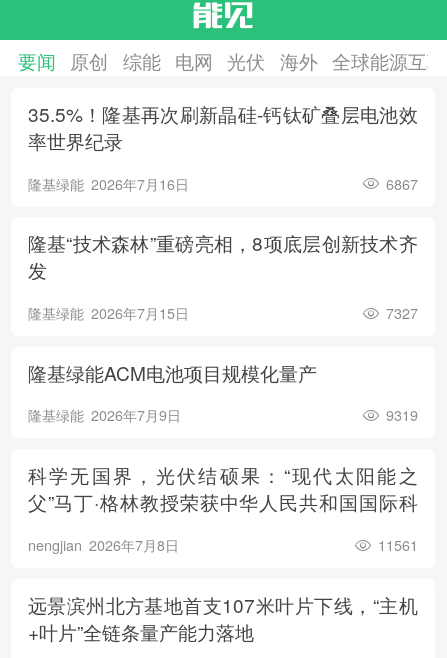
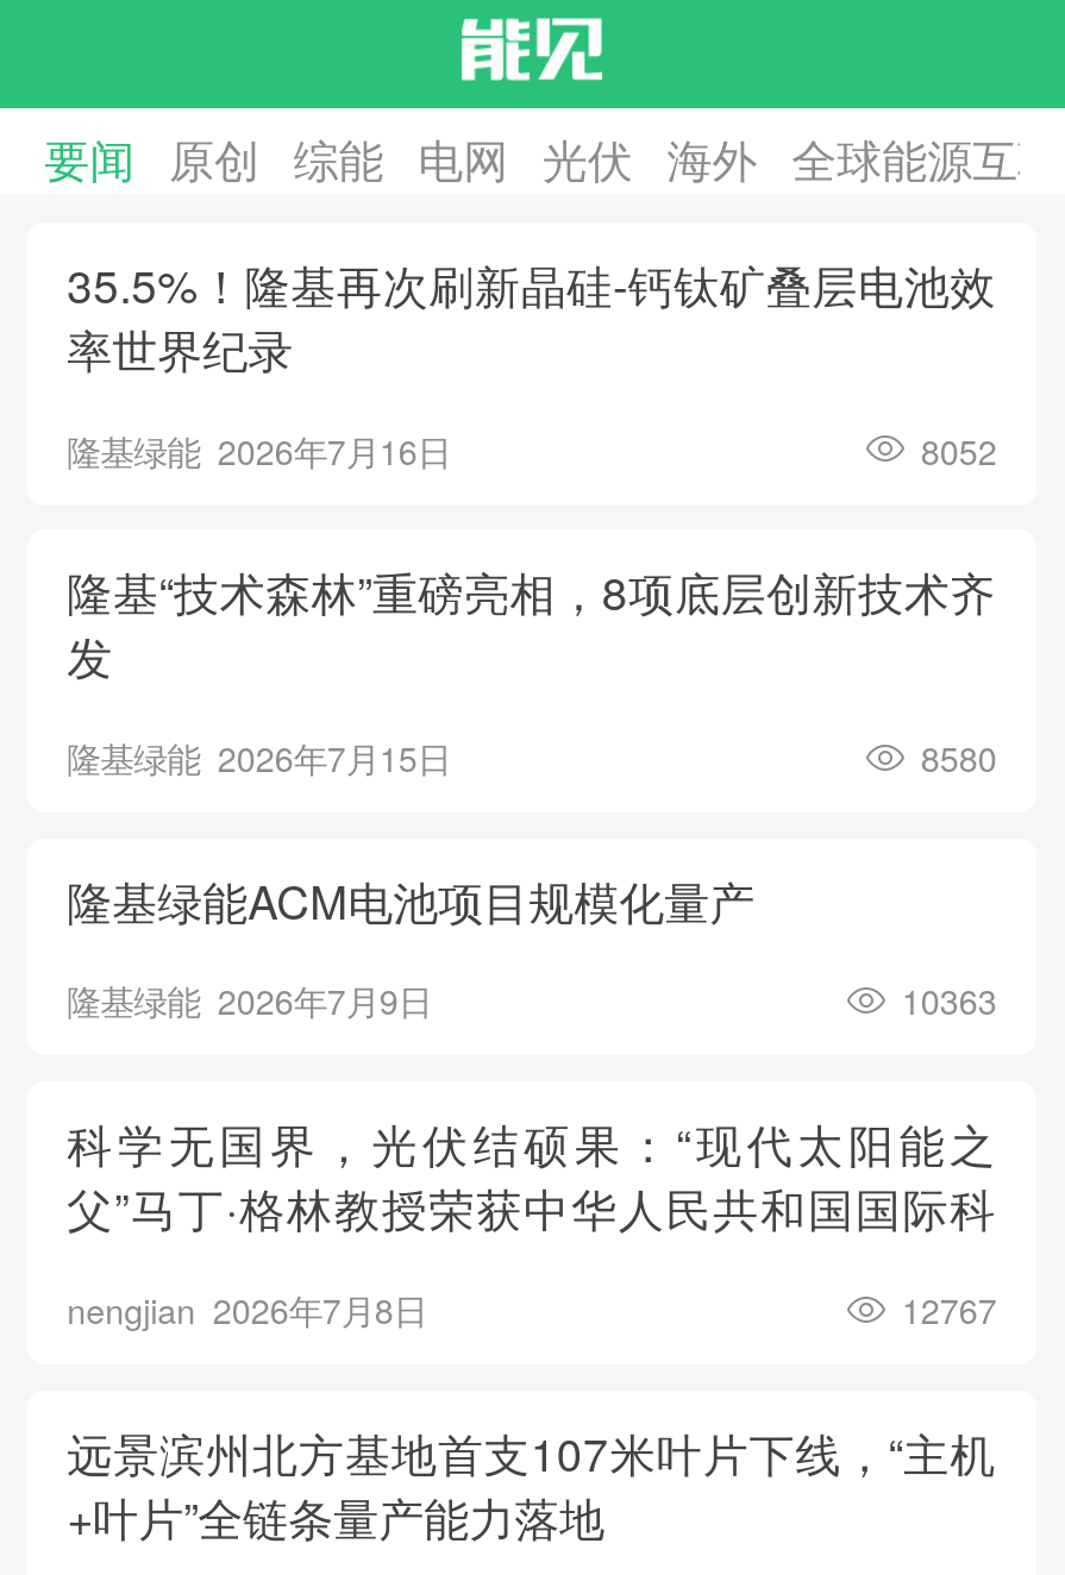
- 6867
+ 8052

- 7327
+ 8580

- 9319
+ 10363

- 11561
+ 12767
